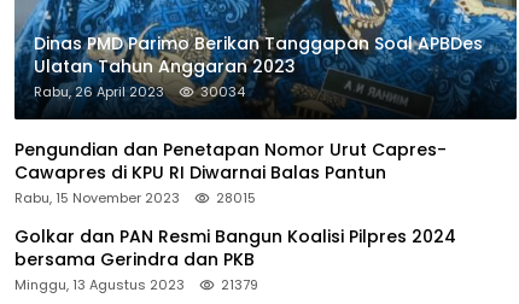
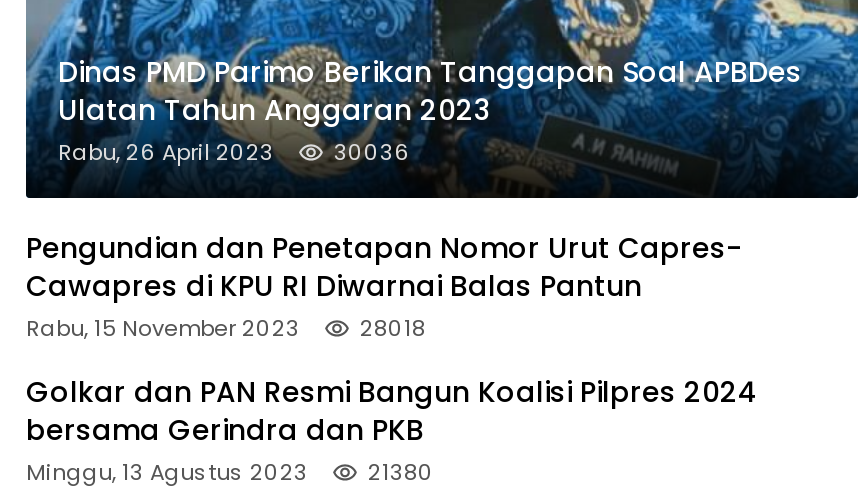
- Rabu, 26 April 2023 30034
+ Rabu, 26 April 2023 30036

- Rabu, 15 November 2023 28015
+ Rabu, 15 November 2023 28018

- Minggu, 13 Agustus 2023 21379
+ Minggu, 13 Agustus 2023 21380
